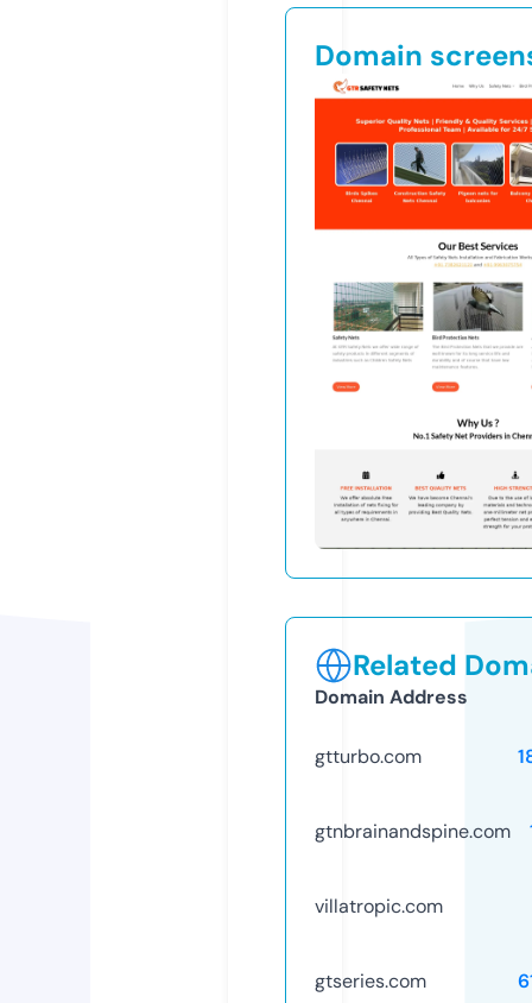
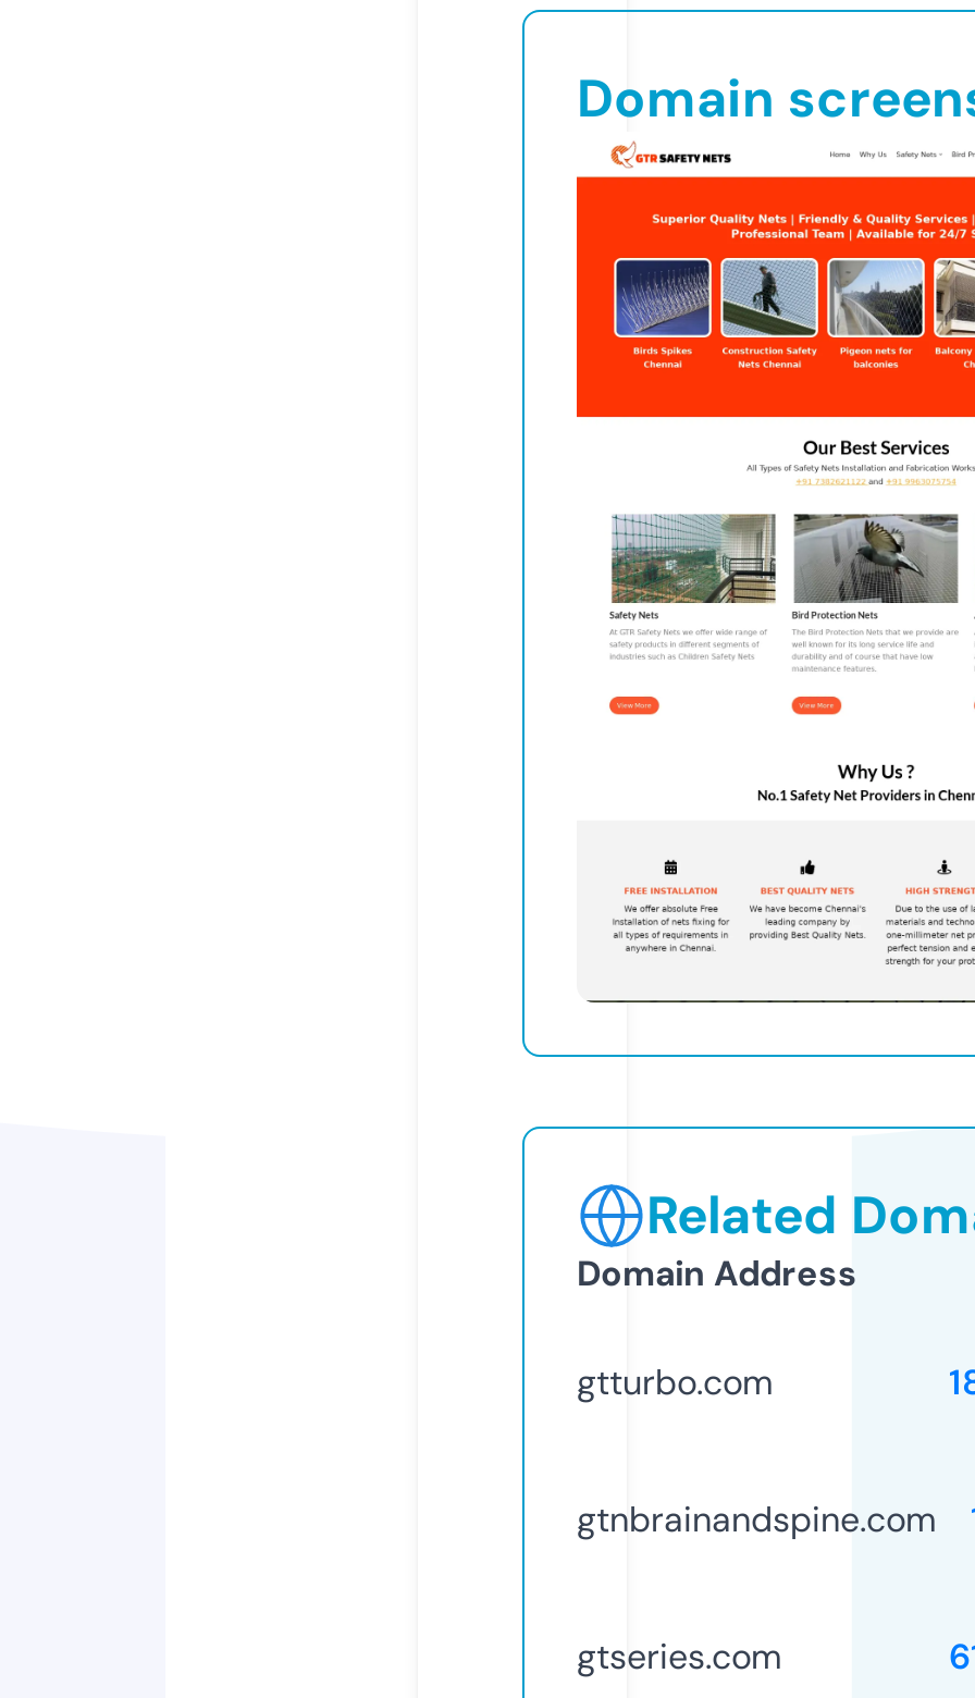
- villatropic.com
